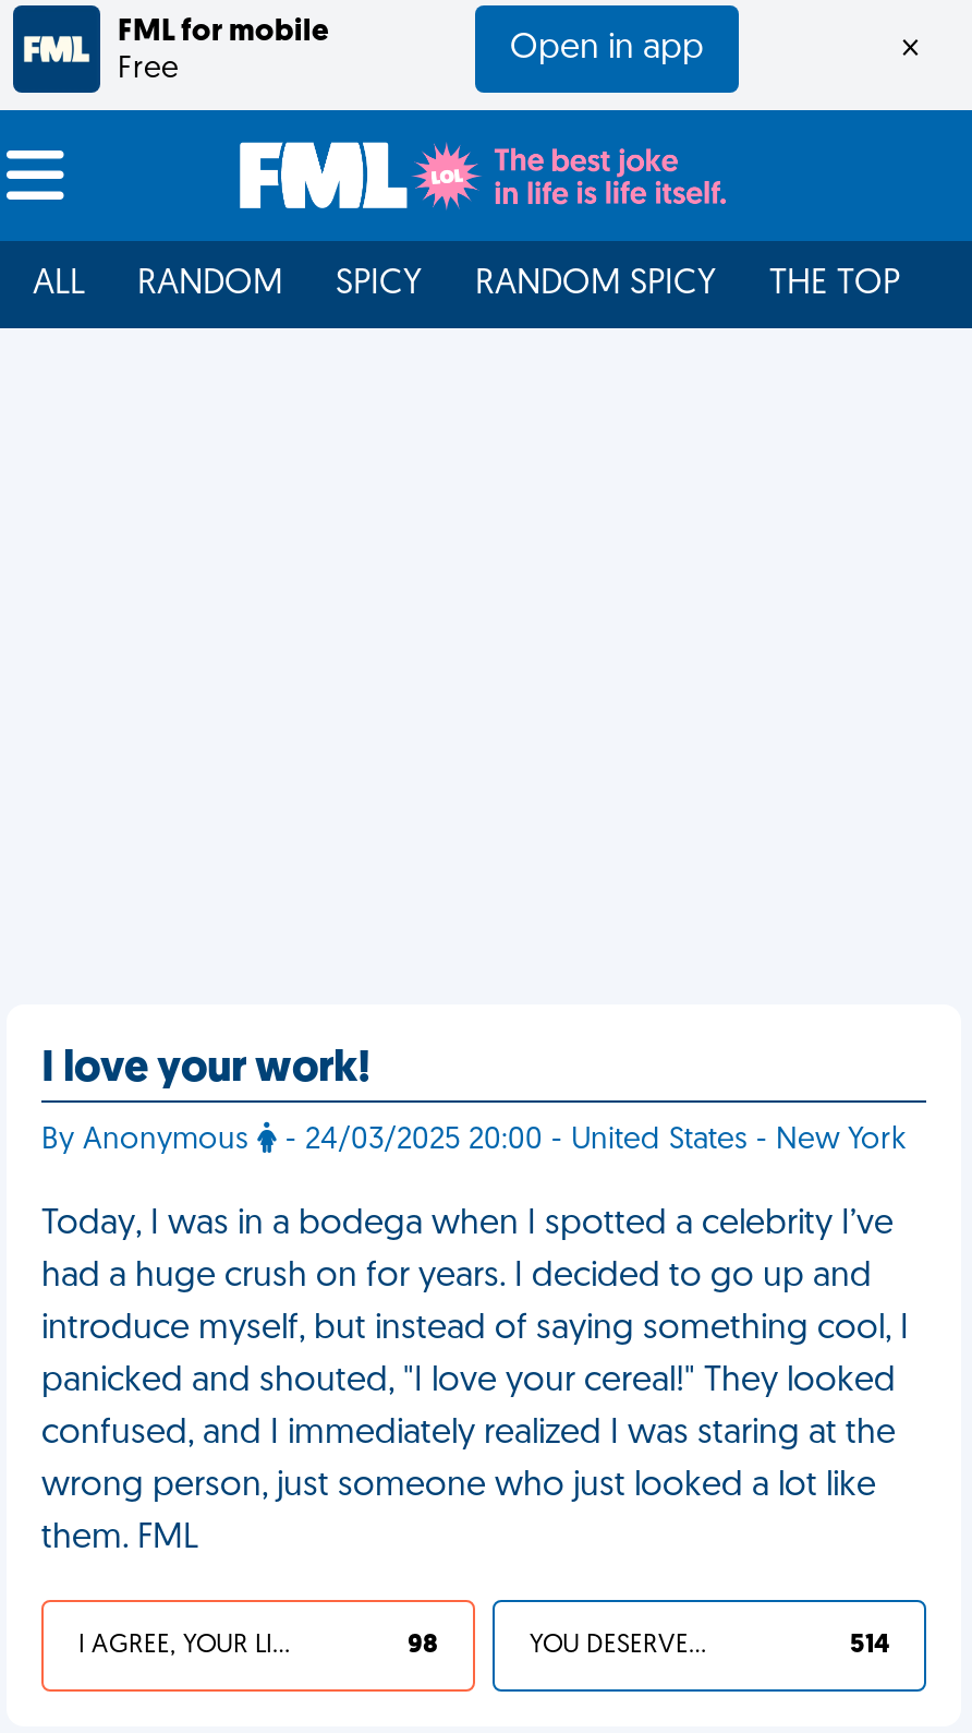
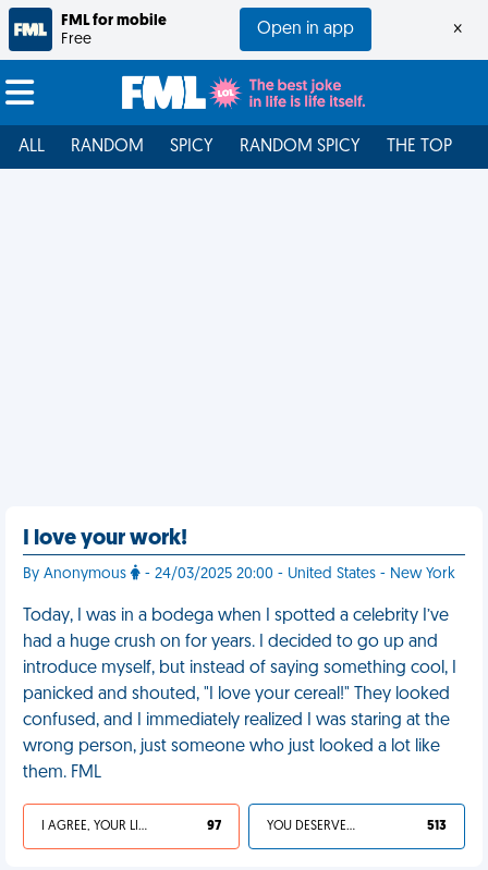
- 98
+ 97

- 514
+ 513
